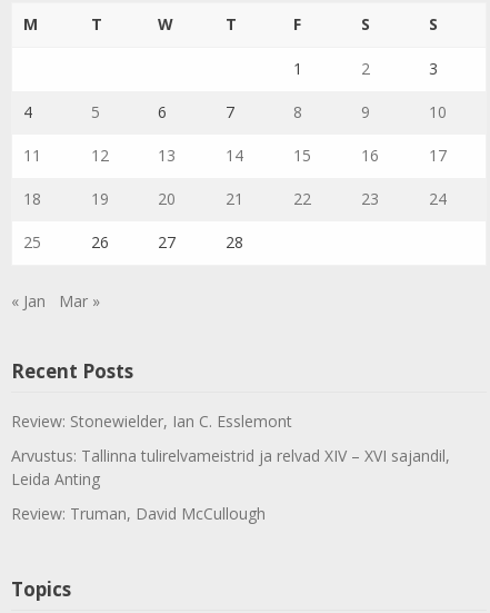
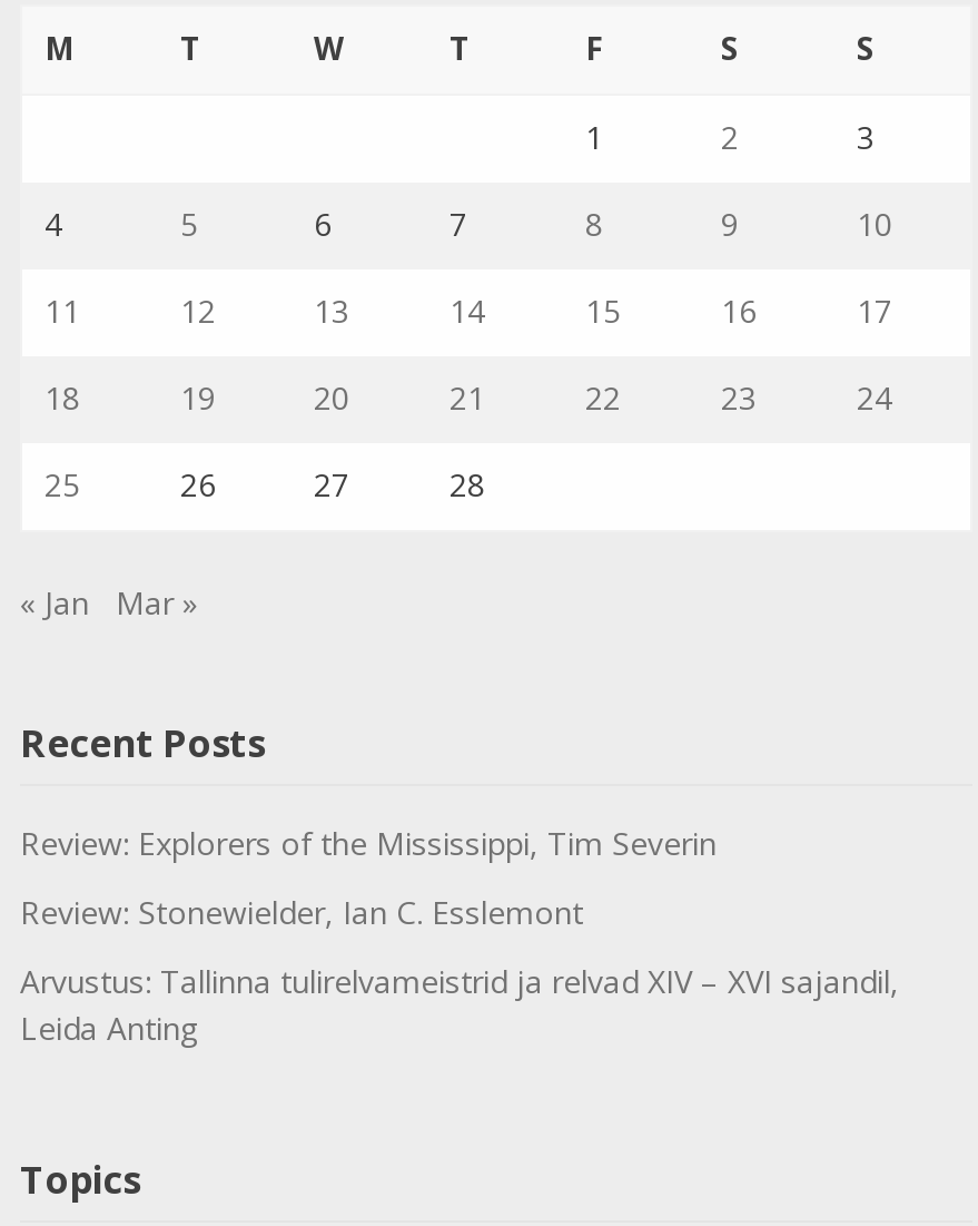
+ Review: Explorers of the Mississippi, Tim Severin

moved down: Review: Stonewielder, Ian C. Esslemont | Arvustus: Tallinna tulirelvameistrid ja relvad XIV – XVI sajandil, | Leida Anting

- Review: Truman, David McCullough
